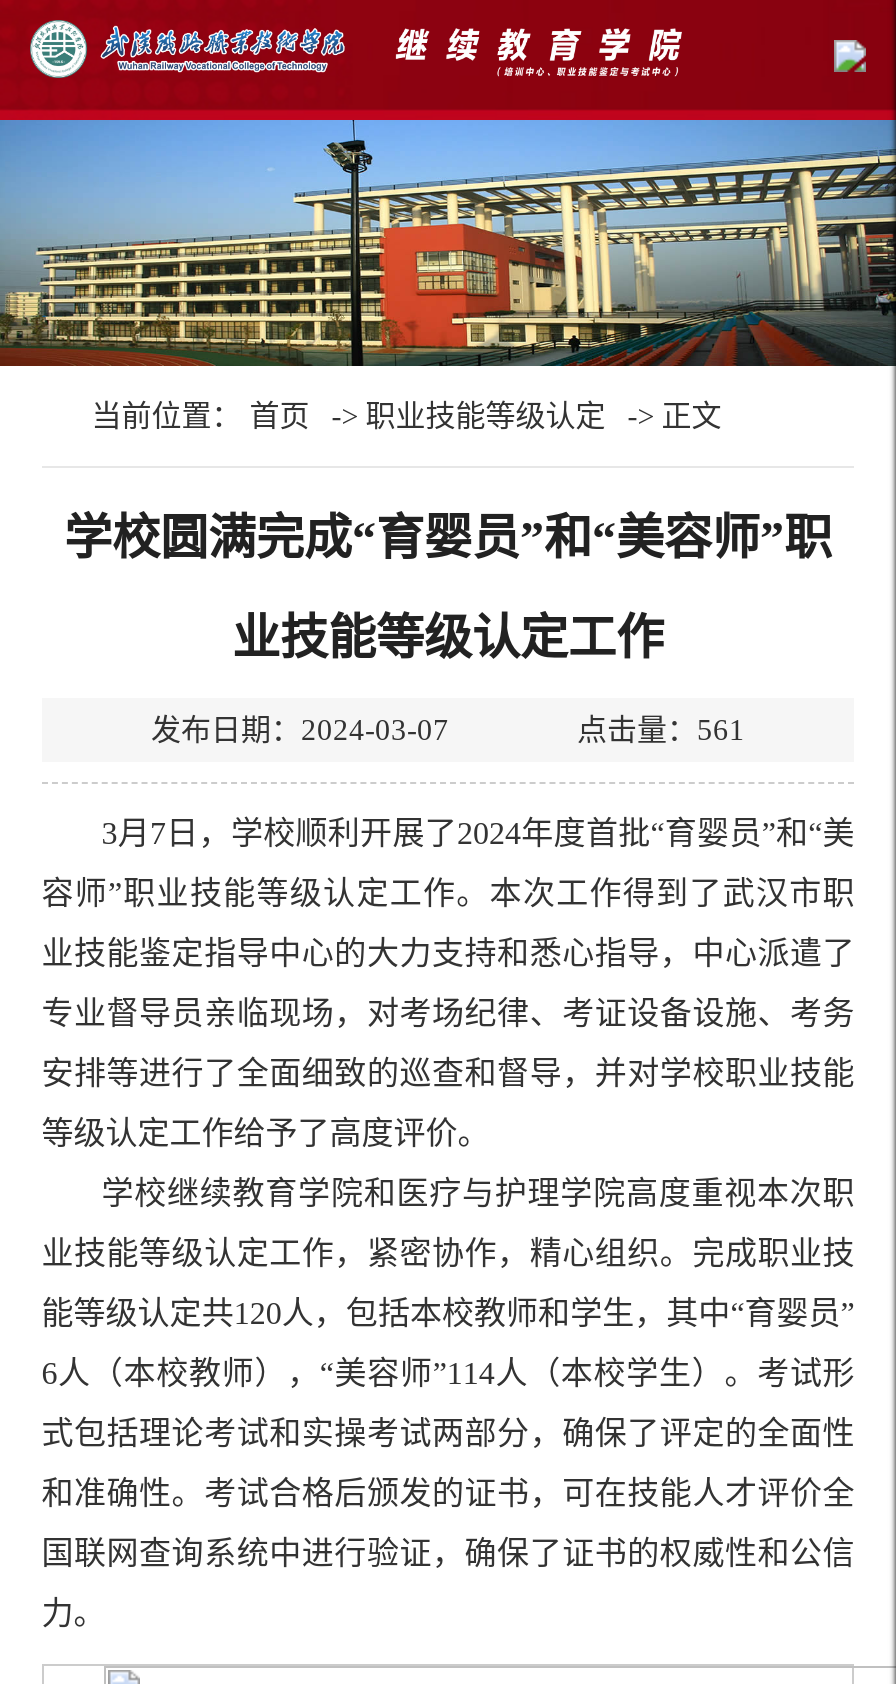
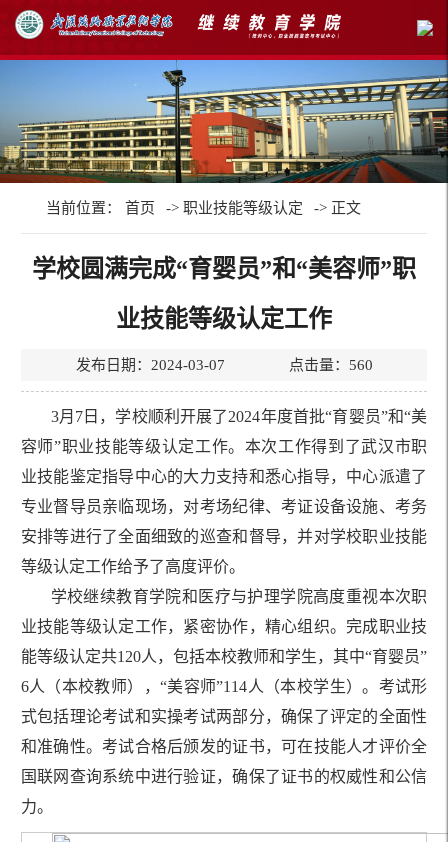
- 发布日期：2024-03-07 点击量：561
+ 发布日期：2024-03-07 点击量：560
